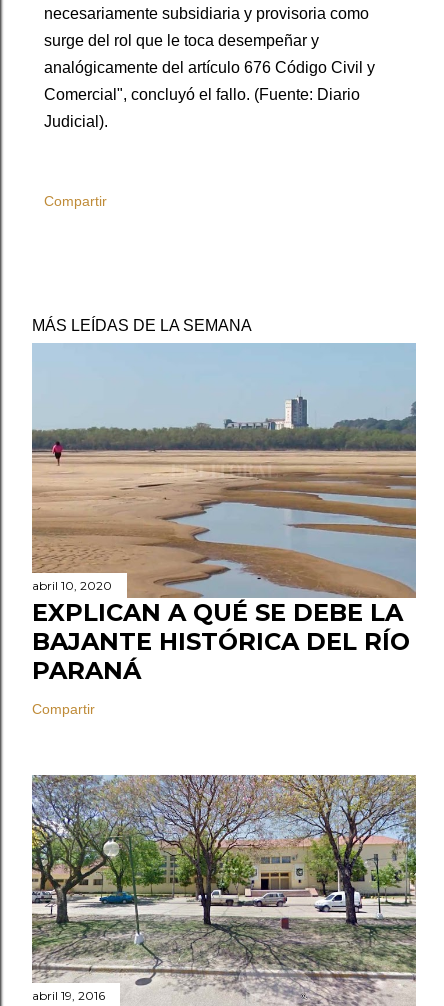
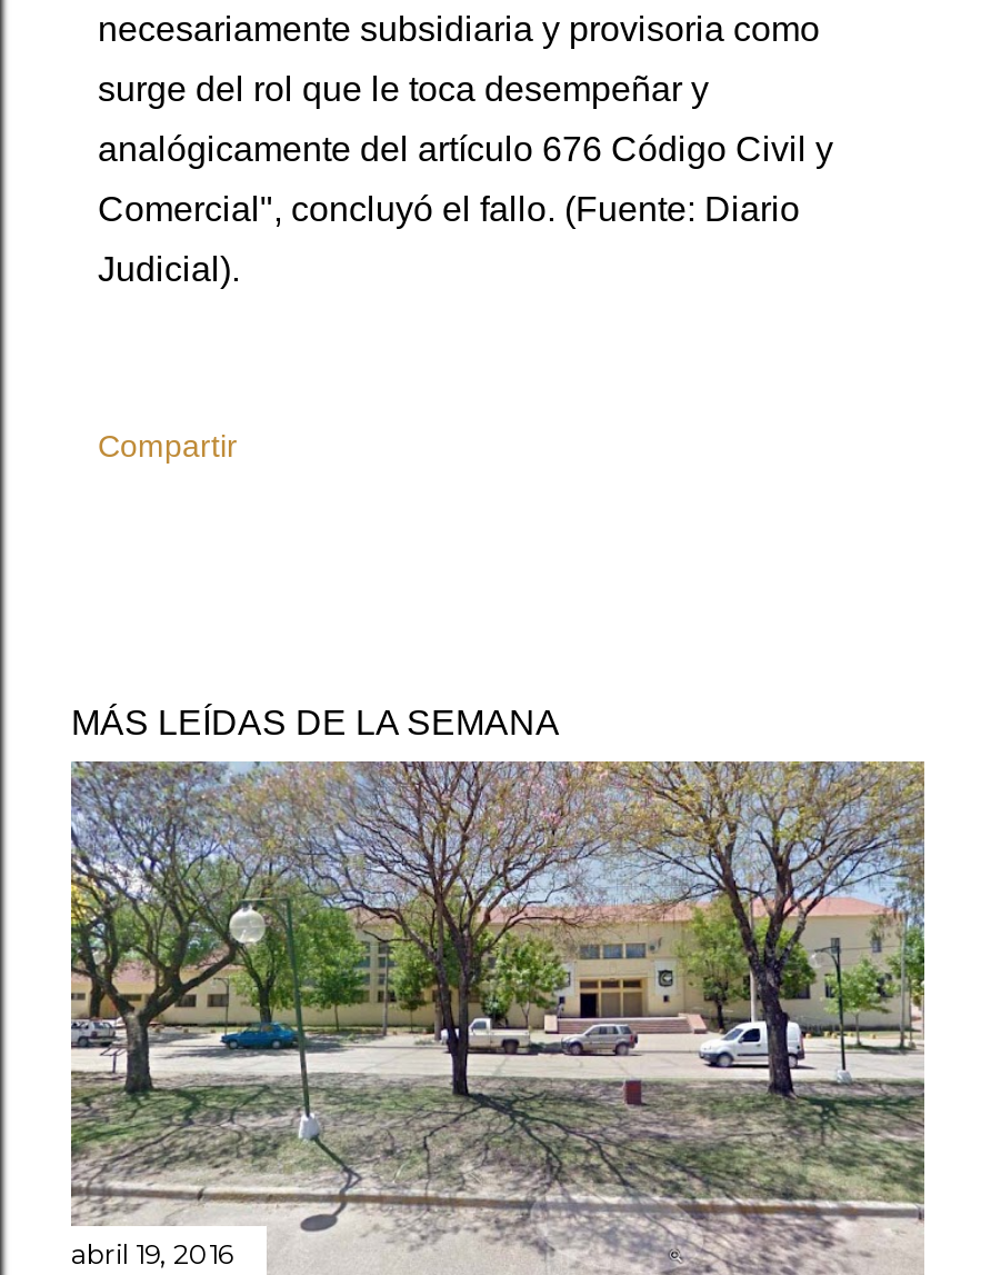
- [image]
- abril 10, 2020
- EXPLICAN A QUÉ SE DEBE LA
- BAJANTE HISTÓRICA DEL RÍO
- PARANÁ
- Compartir
